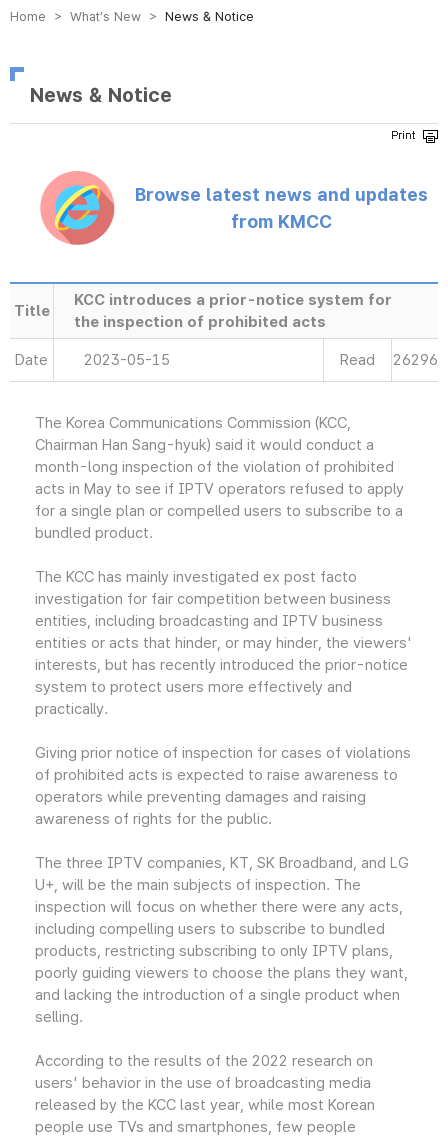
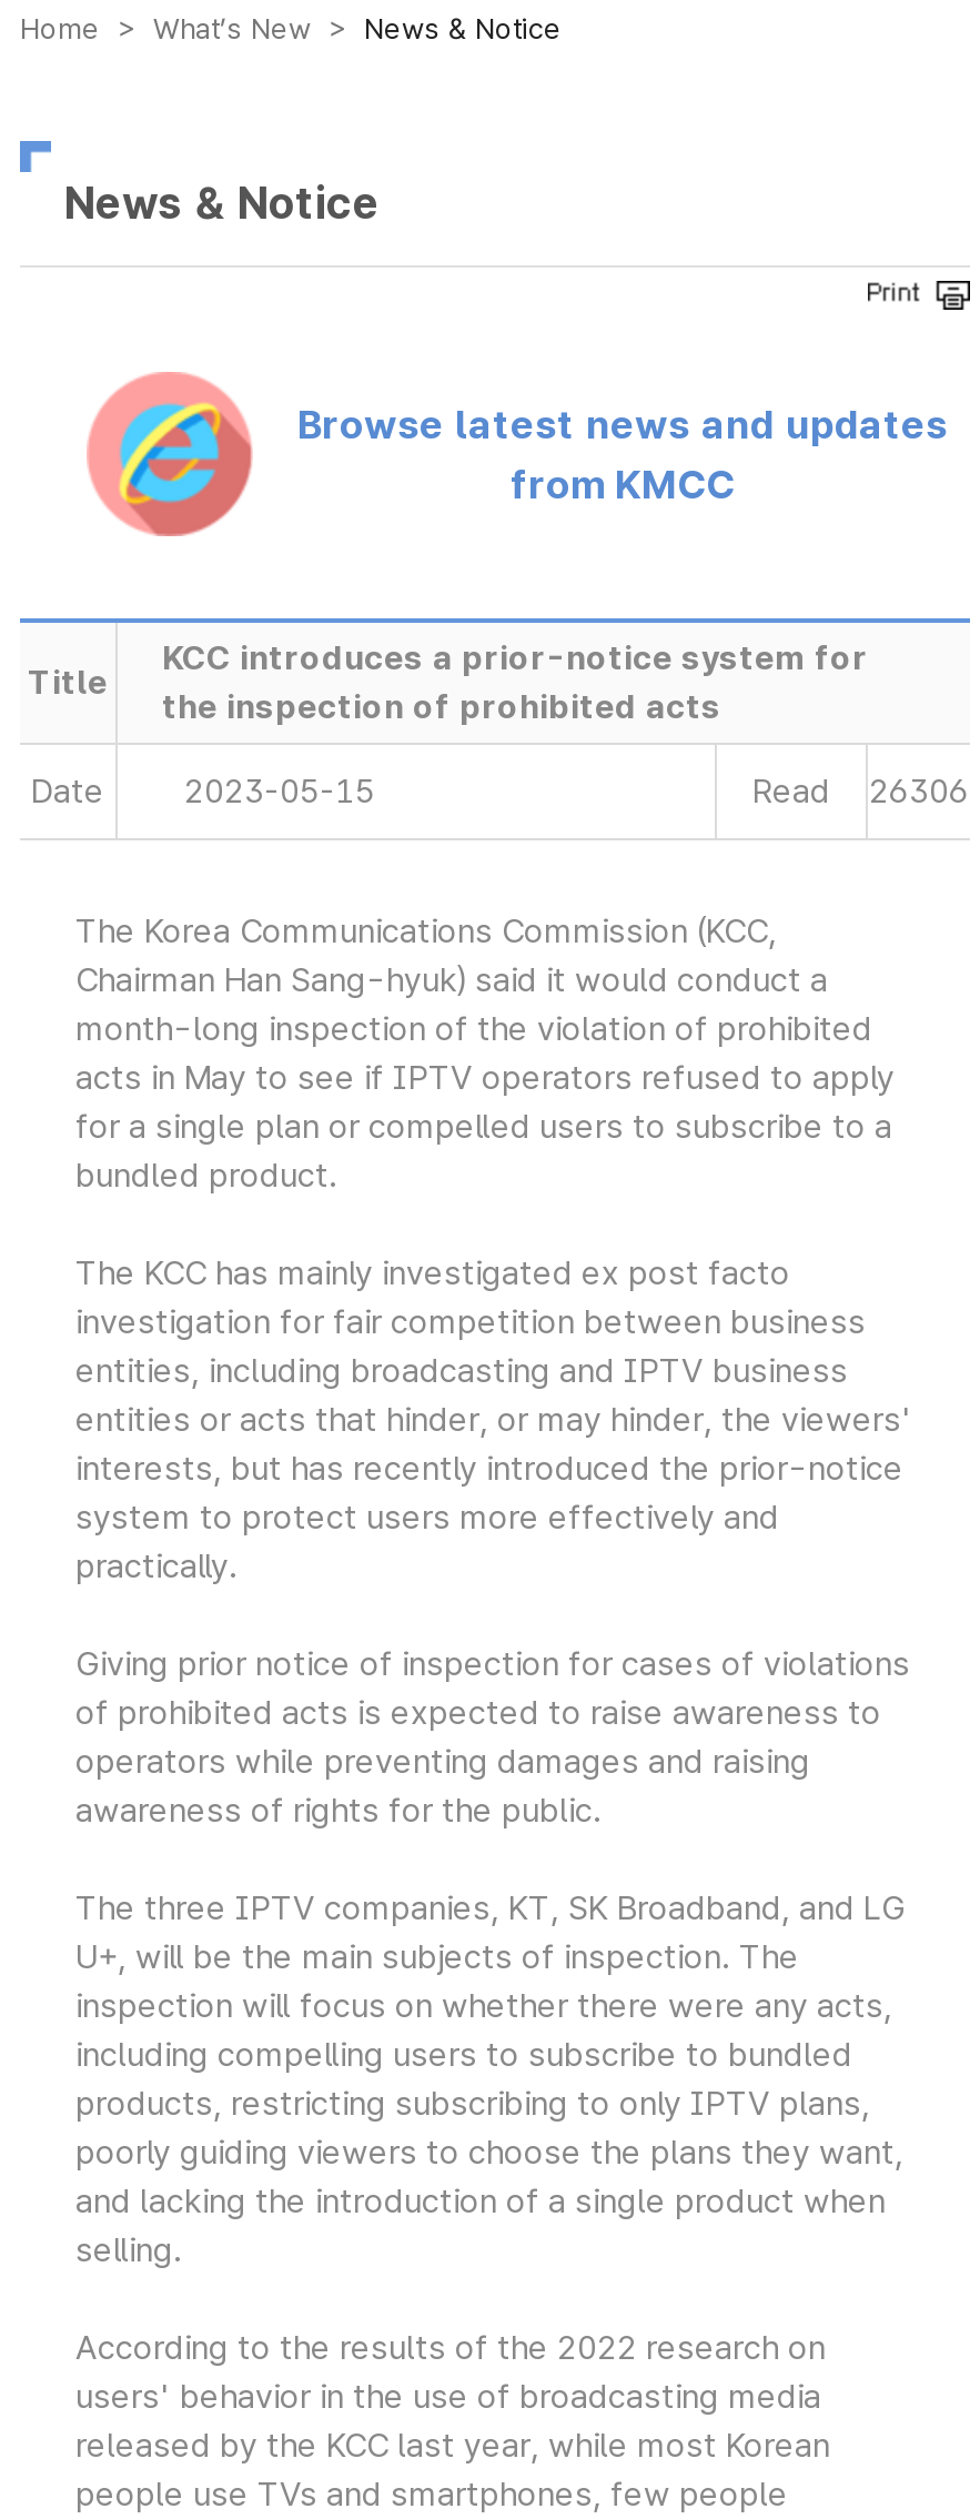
- Read 26296
+ Read 26306
